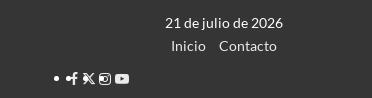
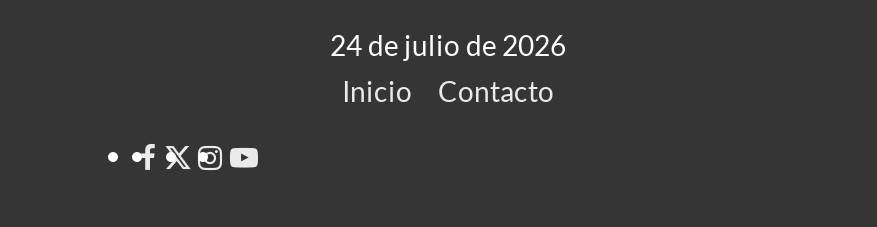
- 21 de julio de 2026
+ 24 de julio de 2026
